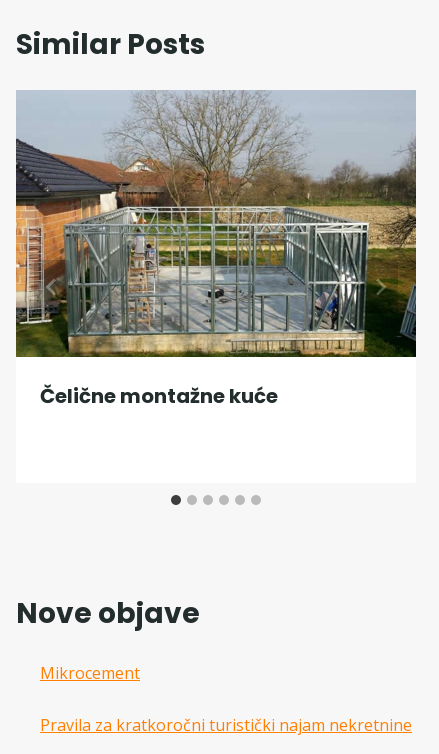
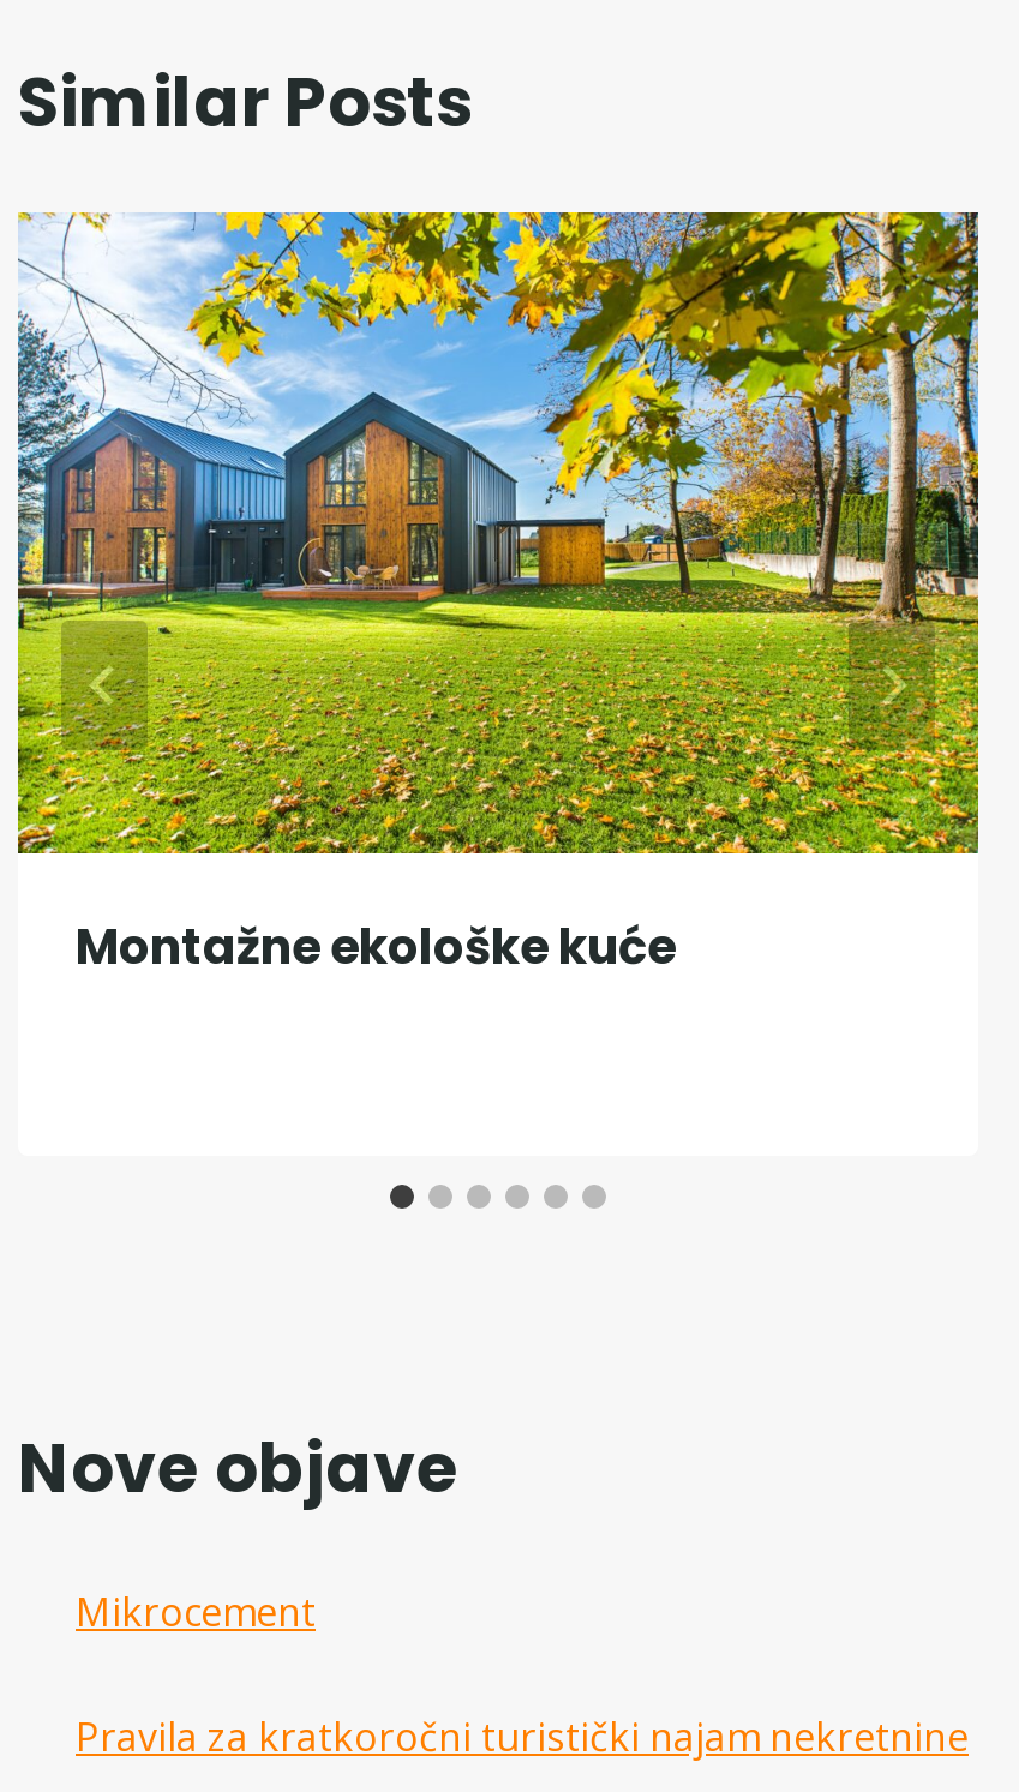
- [image]
- Čelične montažne kuće
+ [image]
+ Montažne ekološke kuće
